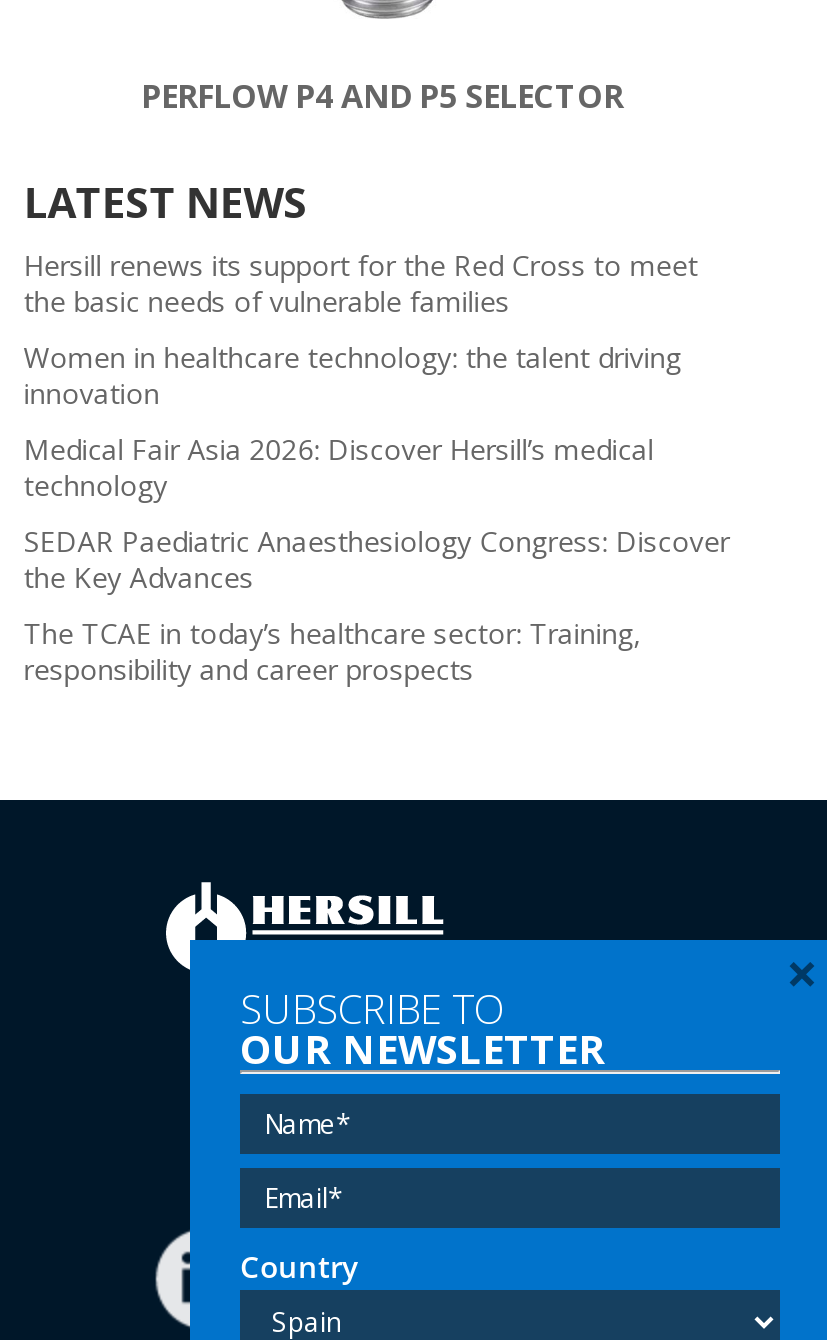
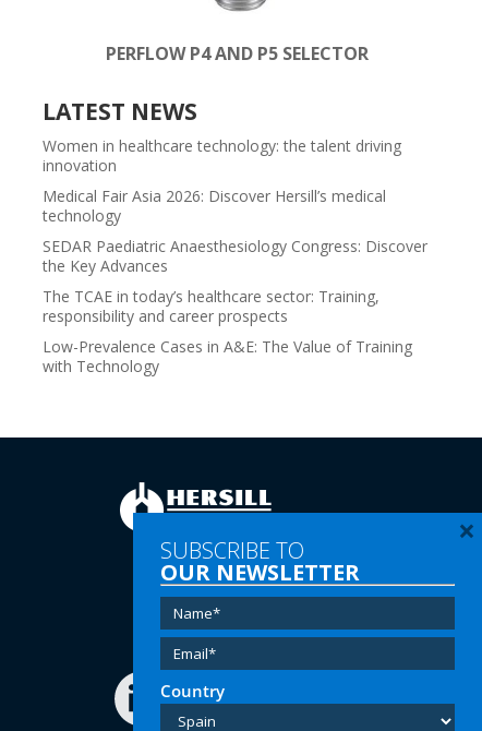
- Hersill renews its support for the Red Cross to meet
- the basic needs of vulnerable families

moved up: Women in healthcare technology: the talent driving | innovation | Medical Fair Asia 2026: Discover Hersill’s medical | technology | SEDAR Paediatric Anaesthesiology Congress: Discover | the Key Advances | The TCAE in today’s healthcare sector: Training, | responsibility and career prospects

+ Low-Prevalence Cases in A&E: The Value of Training
+ with Technology
